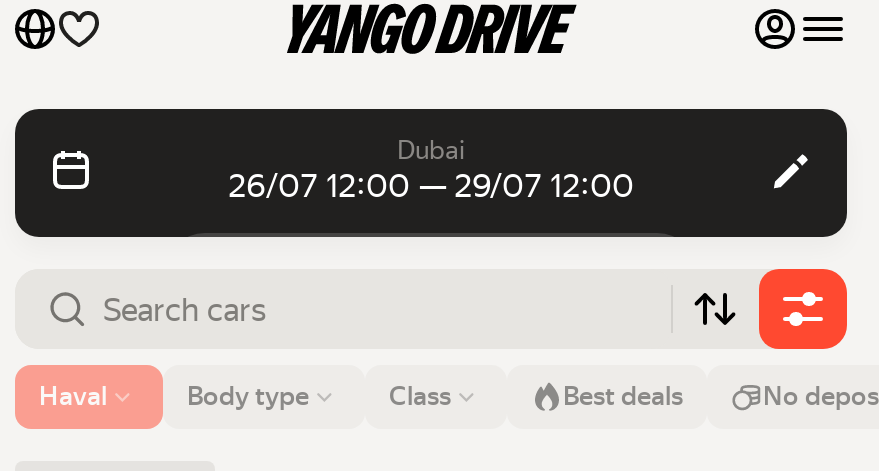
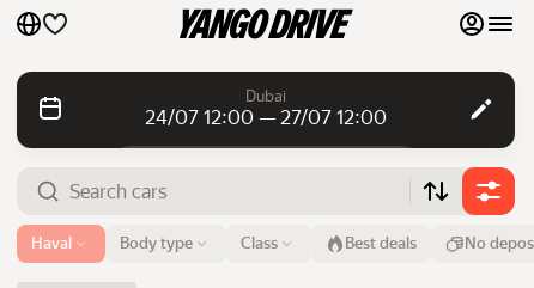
- 26/07 12:00 — 29/07 12:00
+ 24/07 12:00 — 27/07 12:00
